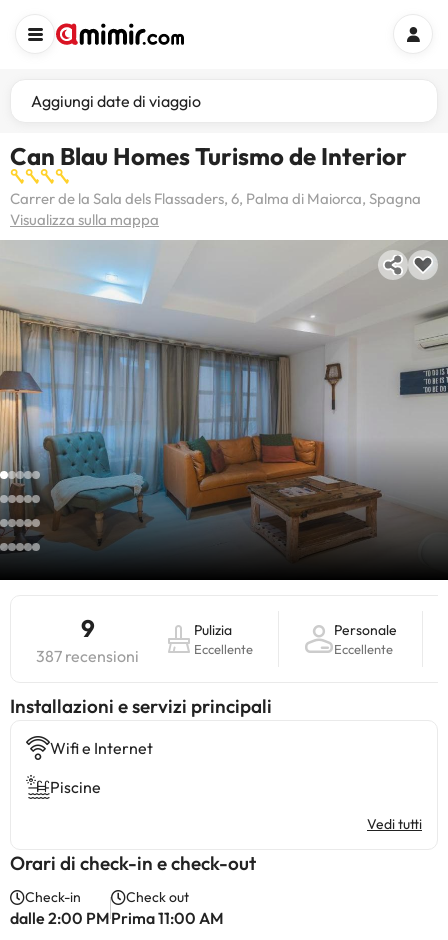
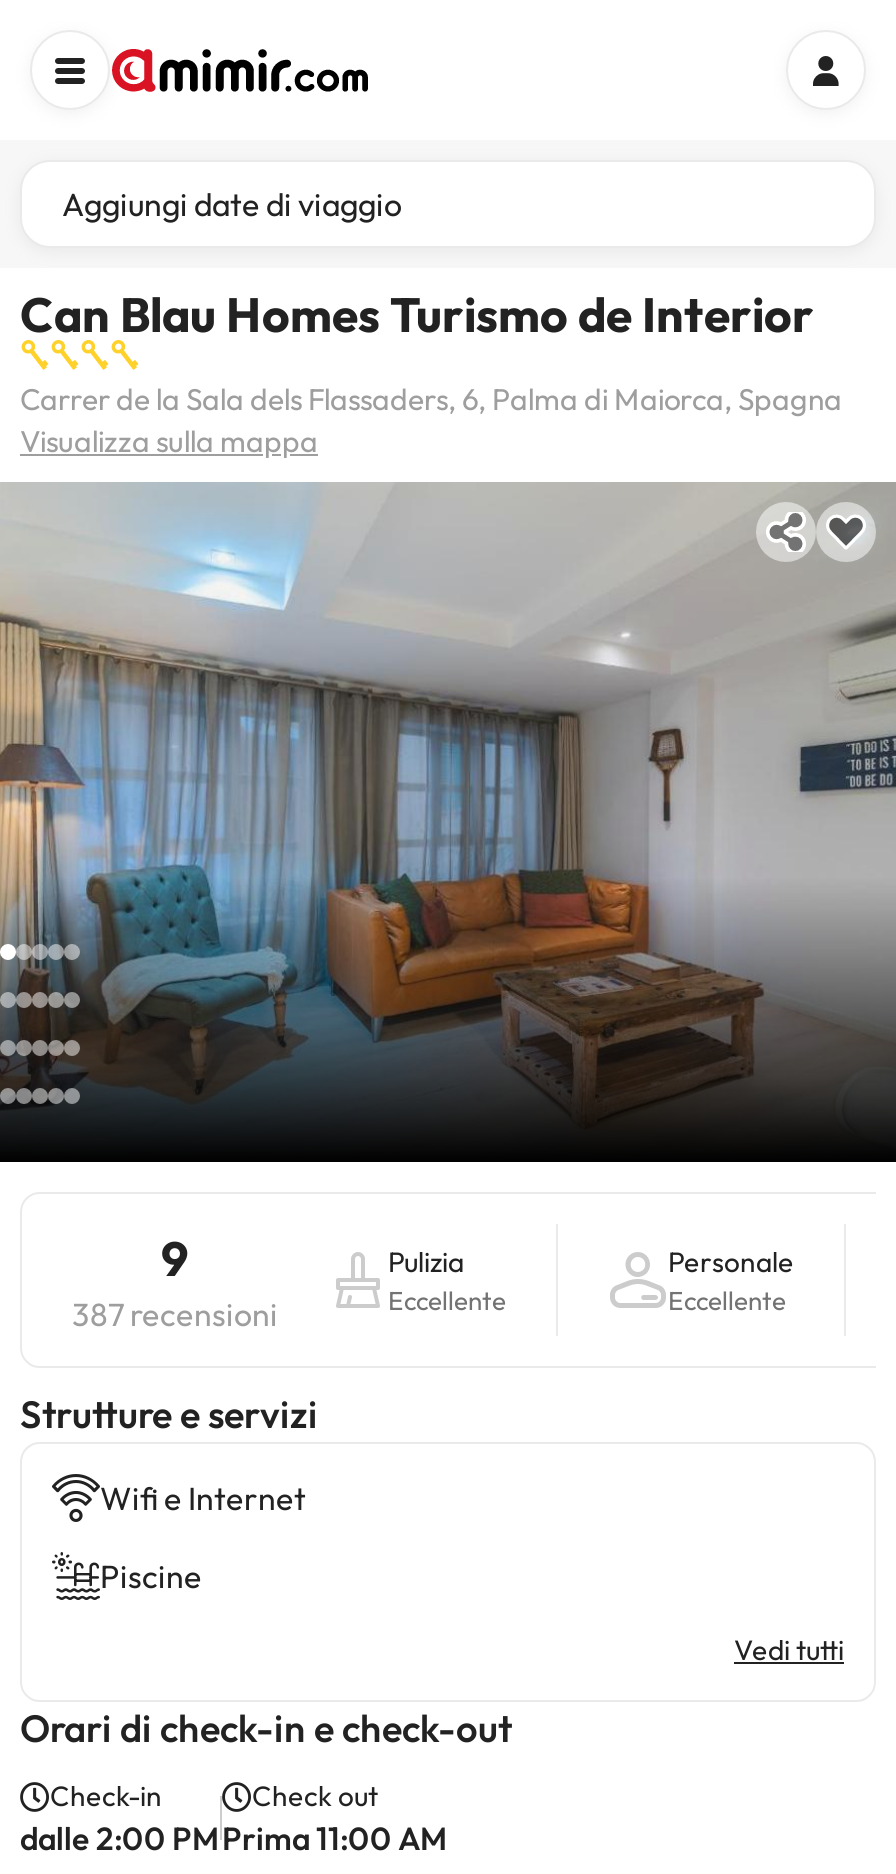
- Installazioni e servizi principali
+ Strutture e servizi
